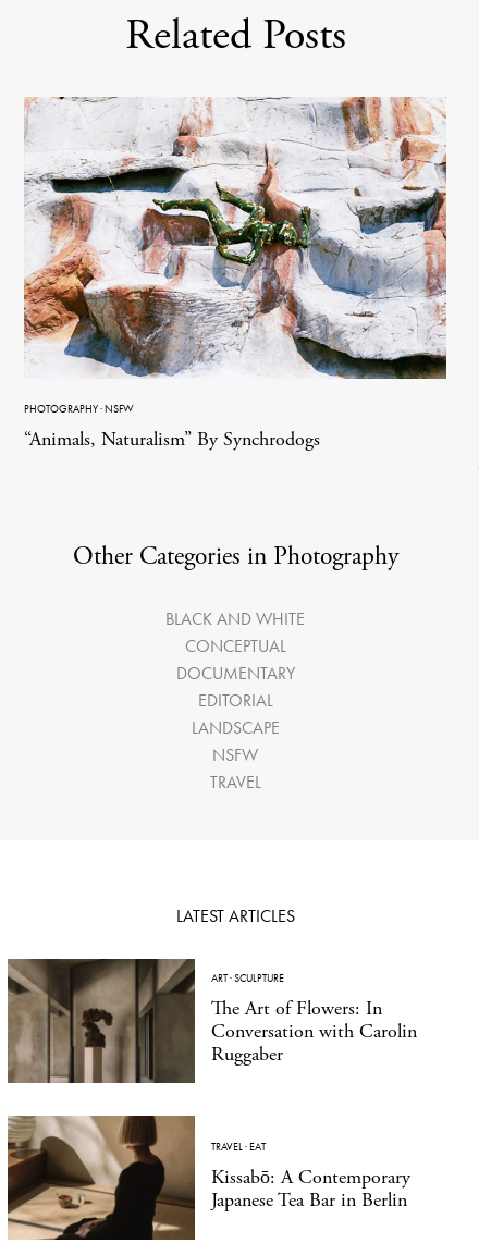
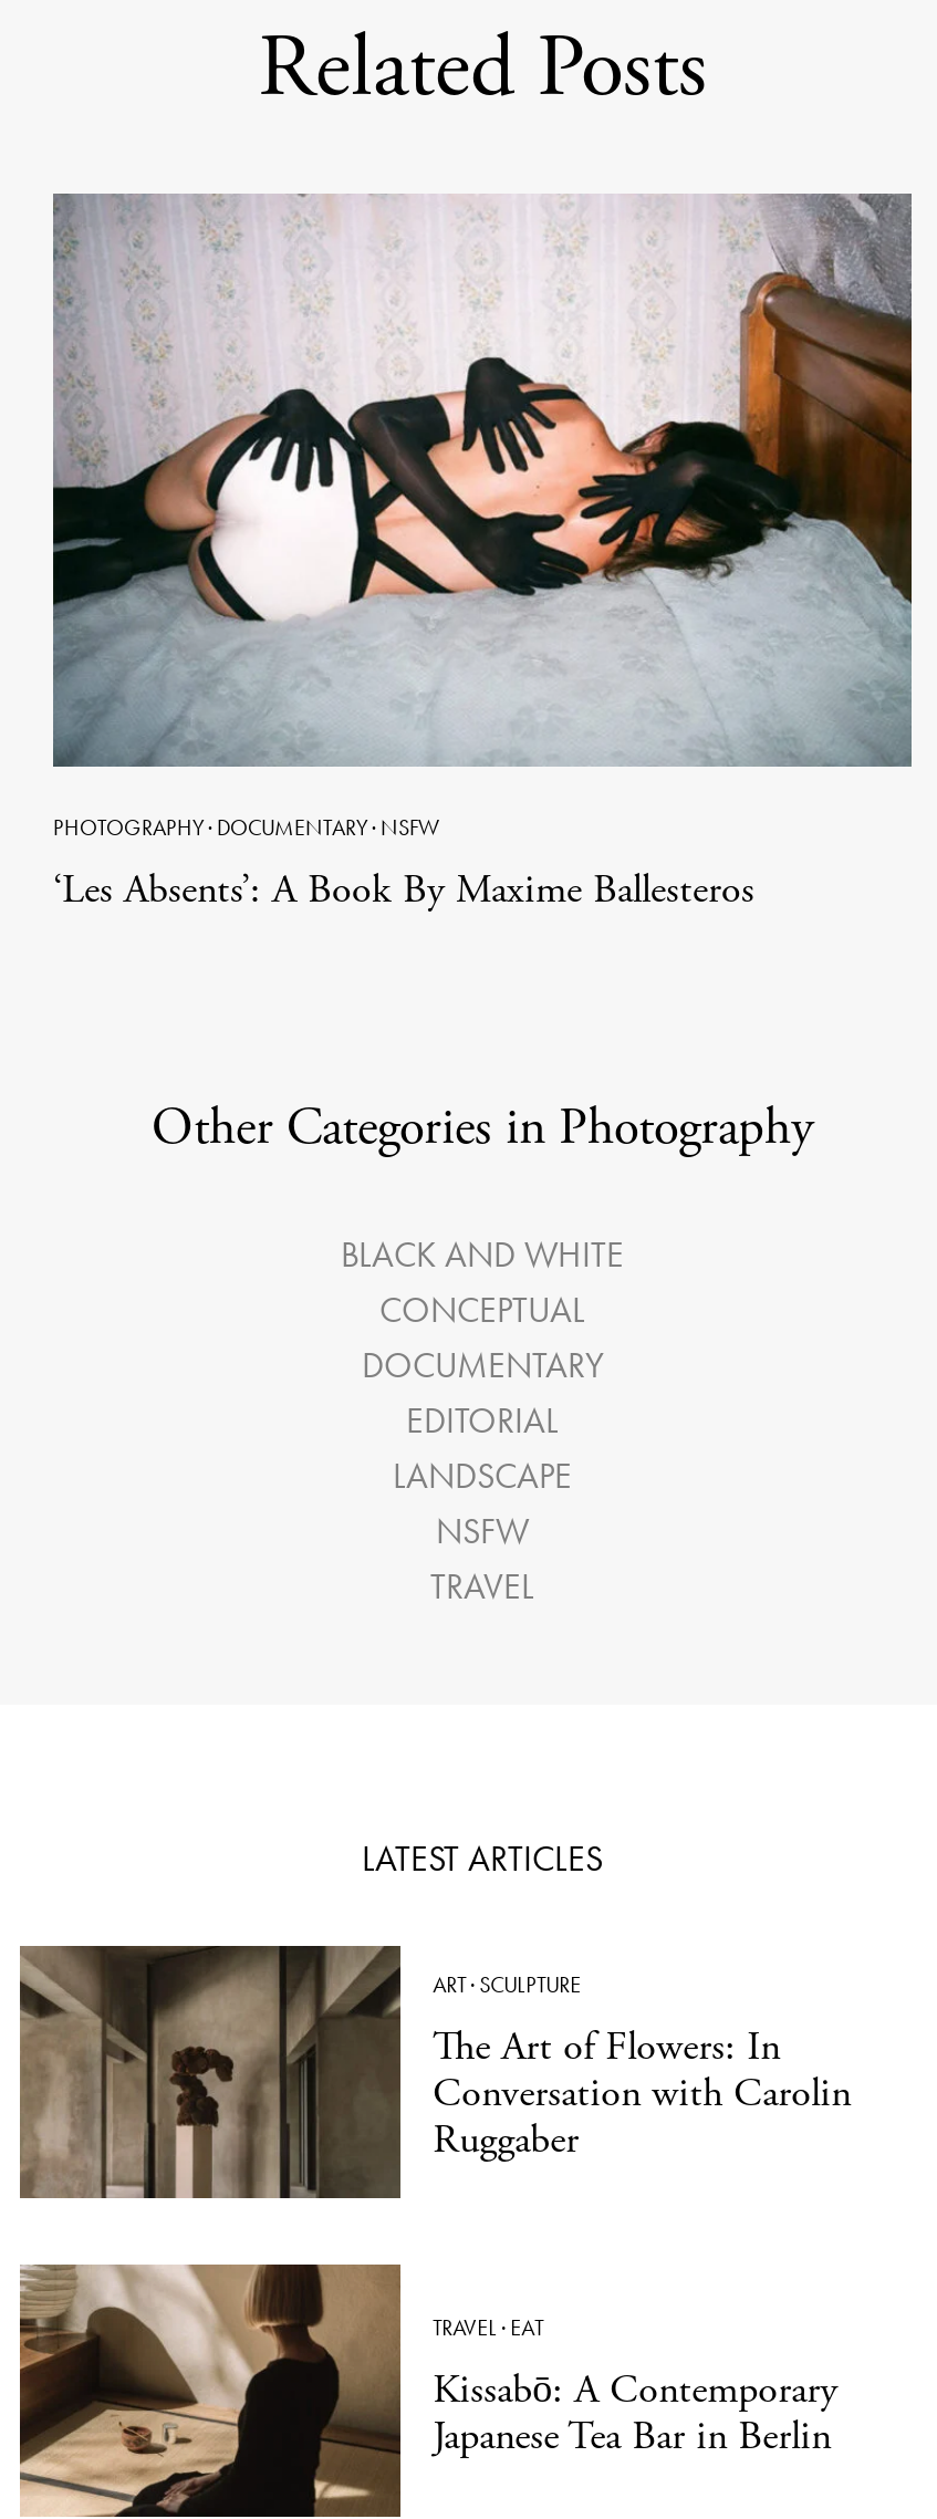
- [image]
- PHOTOGRAPHY· NSFW
- “Animals, Naturalism” By Synchrodogs
+ [image]
+ PHOTOGRAPHY · DOCUMENTARY · NSFW
+ ‘Les Absents’: A Book By Maxime Ballesteros
